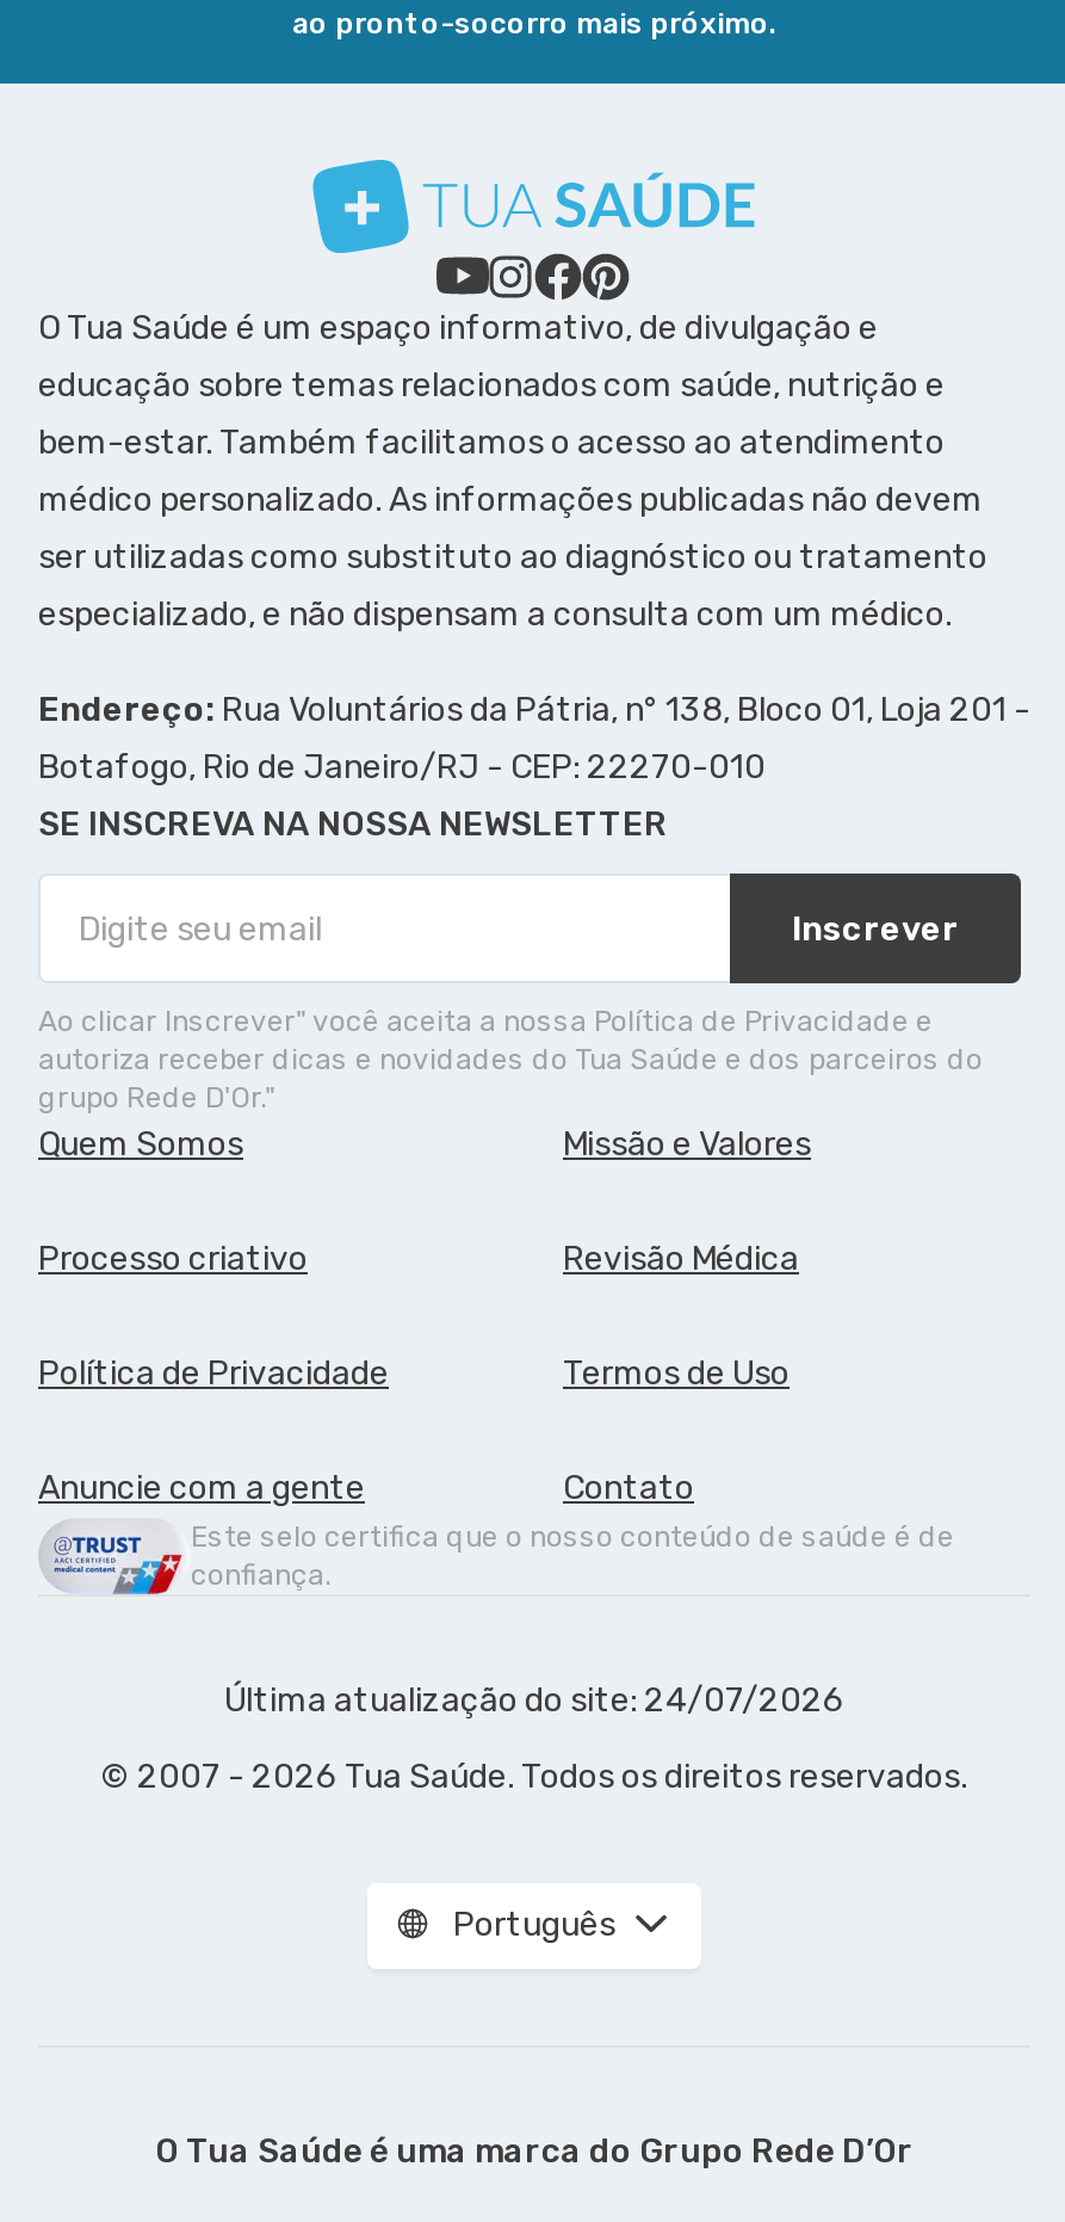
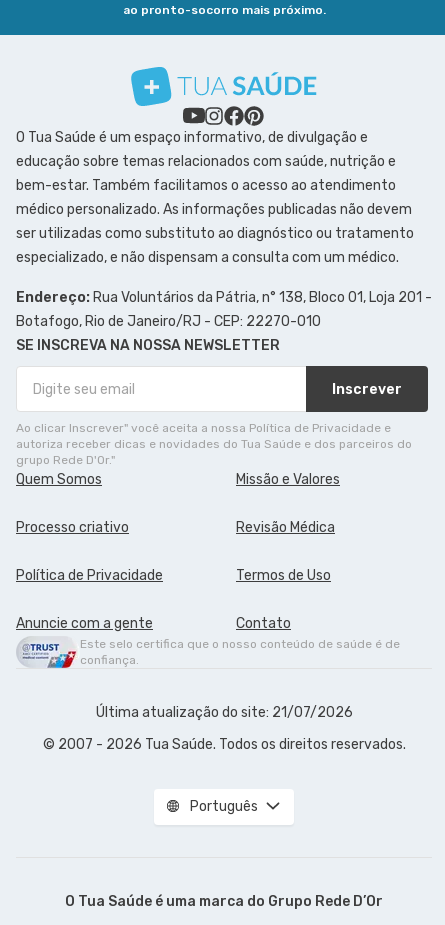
- Última atualização do site: 24/07/2026
+ Última atualização do site: 21/07/2026
